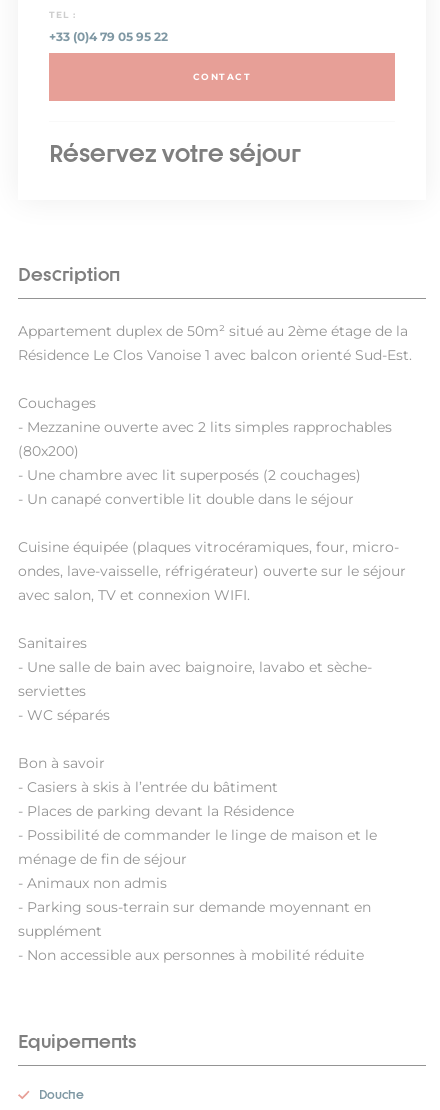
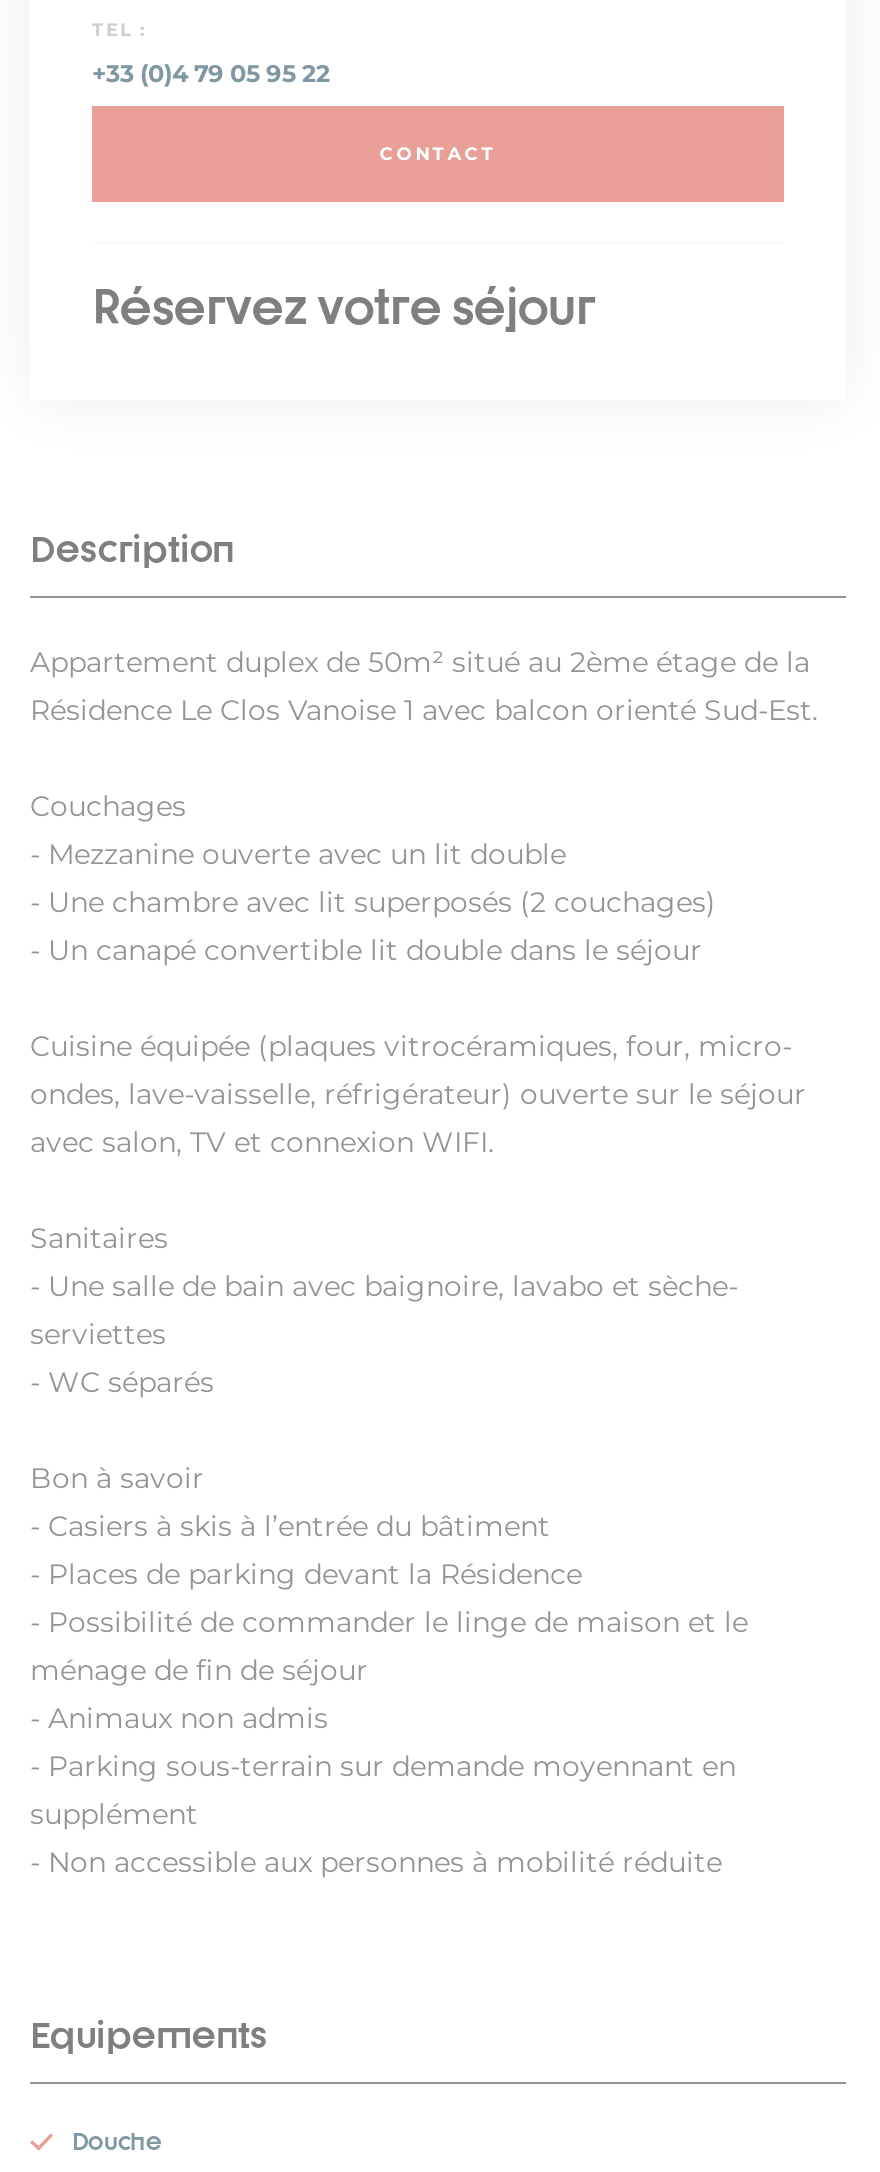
- - Mezzanine ouverte avec 2 lits simples rapprochables
- (80x200)
+ - Mezzanine ouverte avec un lit double
